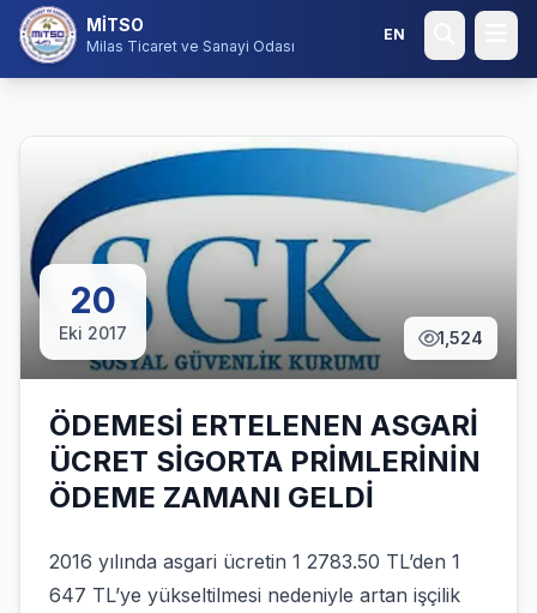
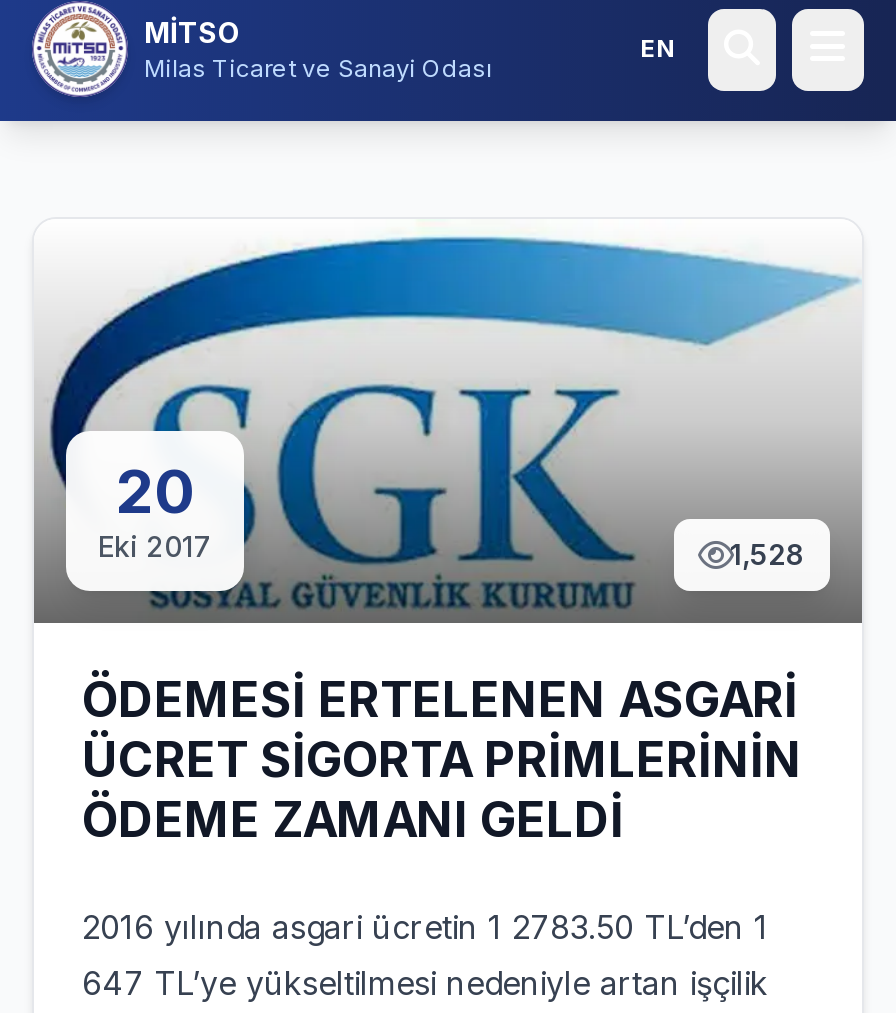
- 1,524
+ 1,528
